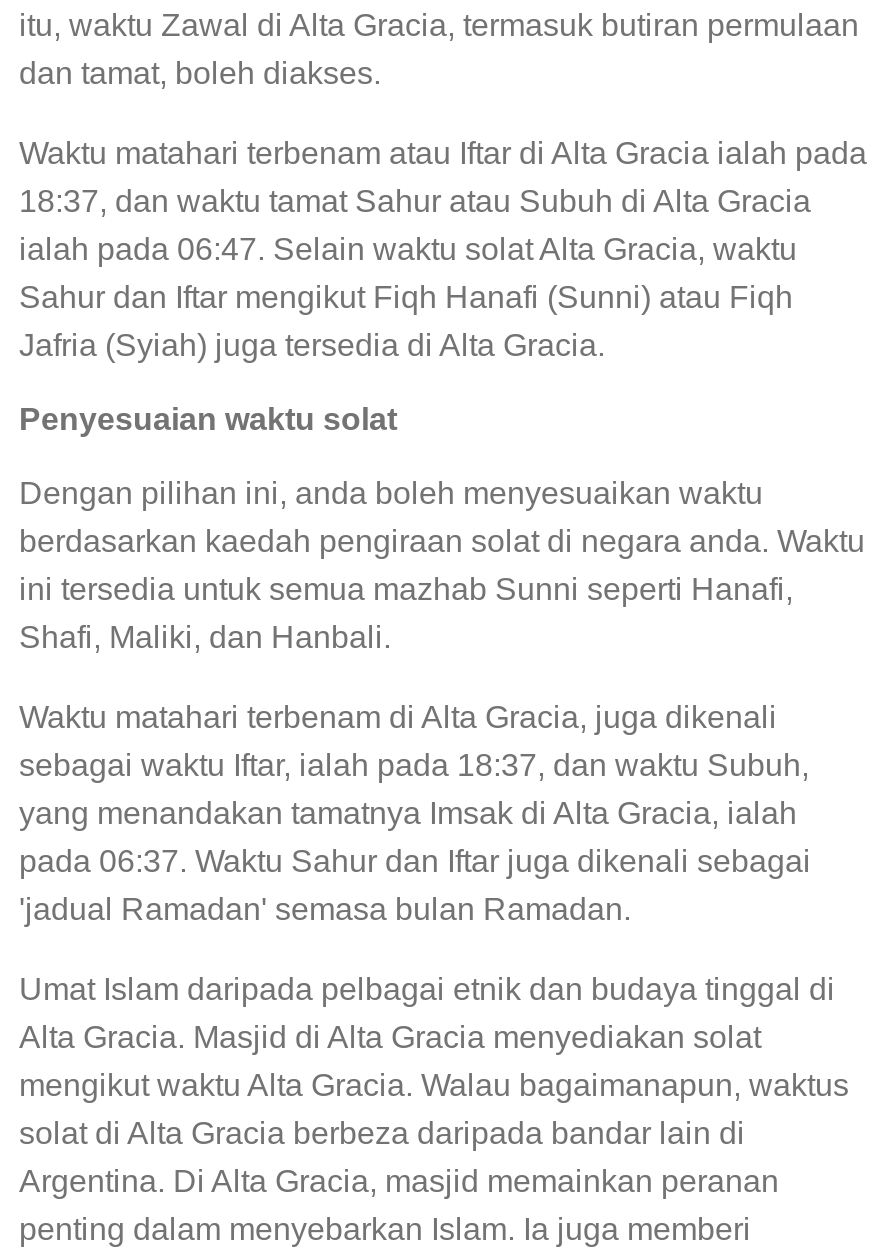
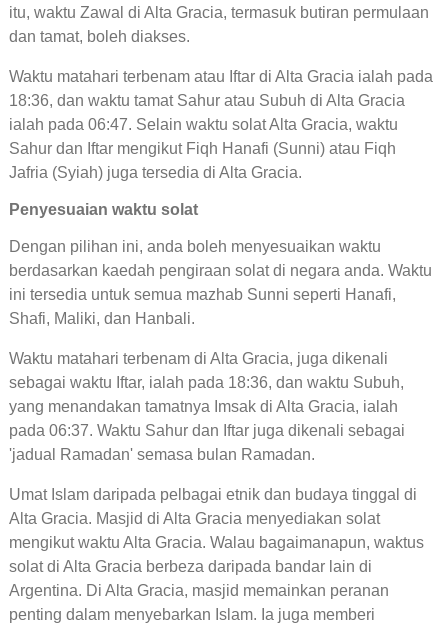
- 18:37, dan waktu tamat Sahur atau Subuh di Alta Gracia
+ 18:36, dan waktu tamat Sahur atau Subuh di Alta Gracia

- sebagai waktu Iftar, ialah pada 18:37, dan waktu Subuh,
+ sebagai waktu Iftar, ialah pada 18:36, dan waktu Subuh,
